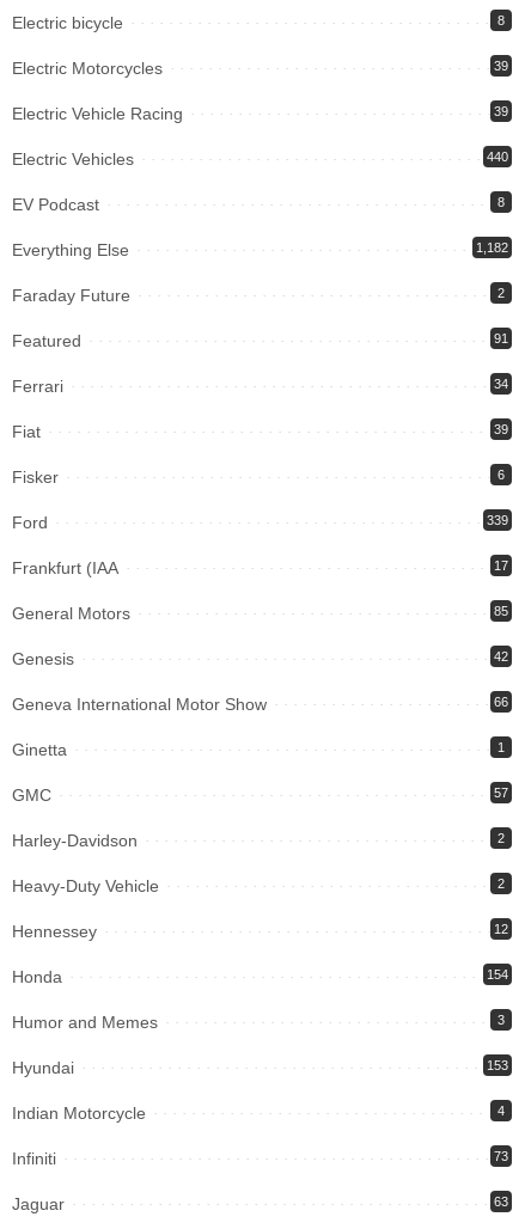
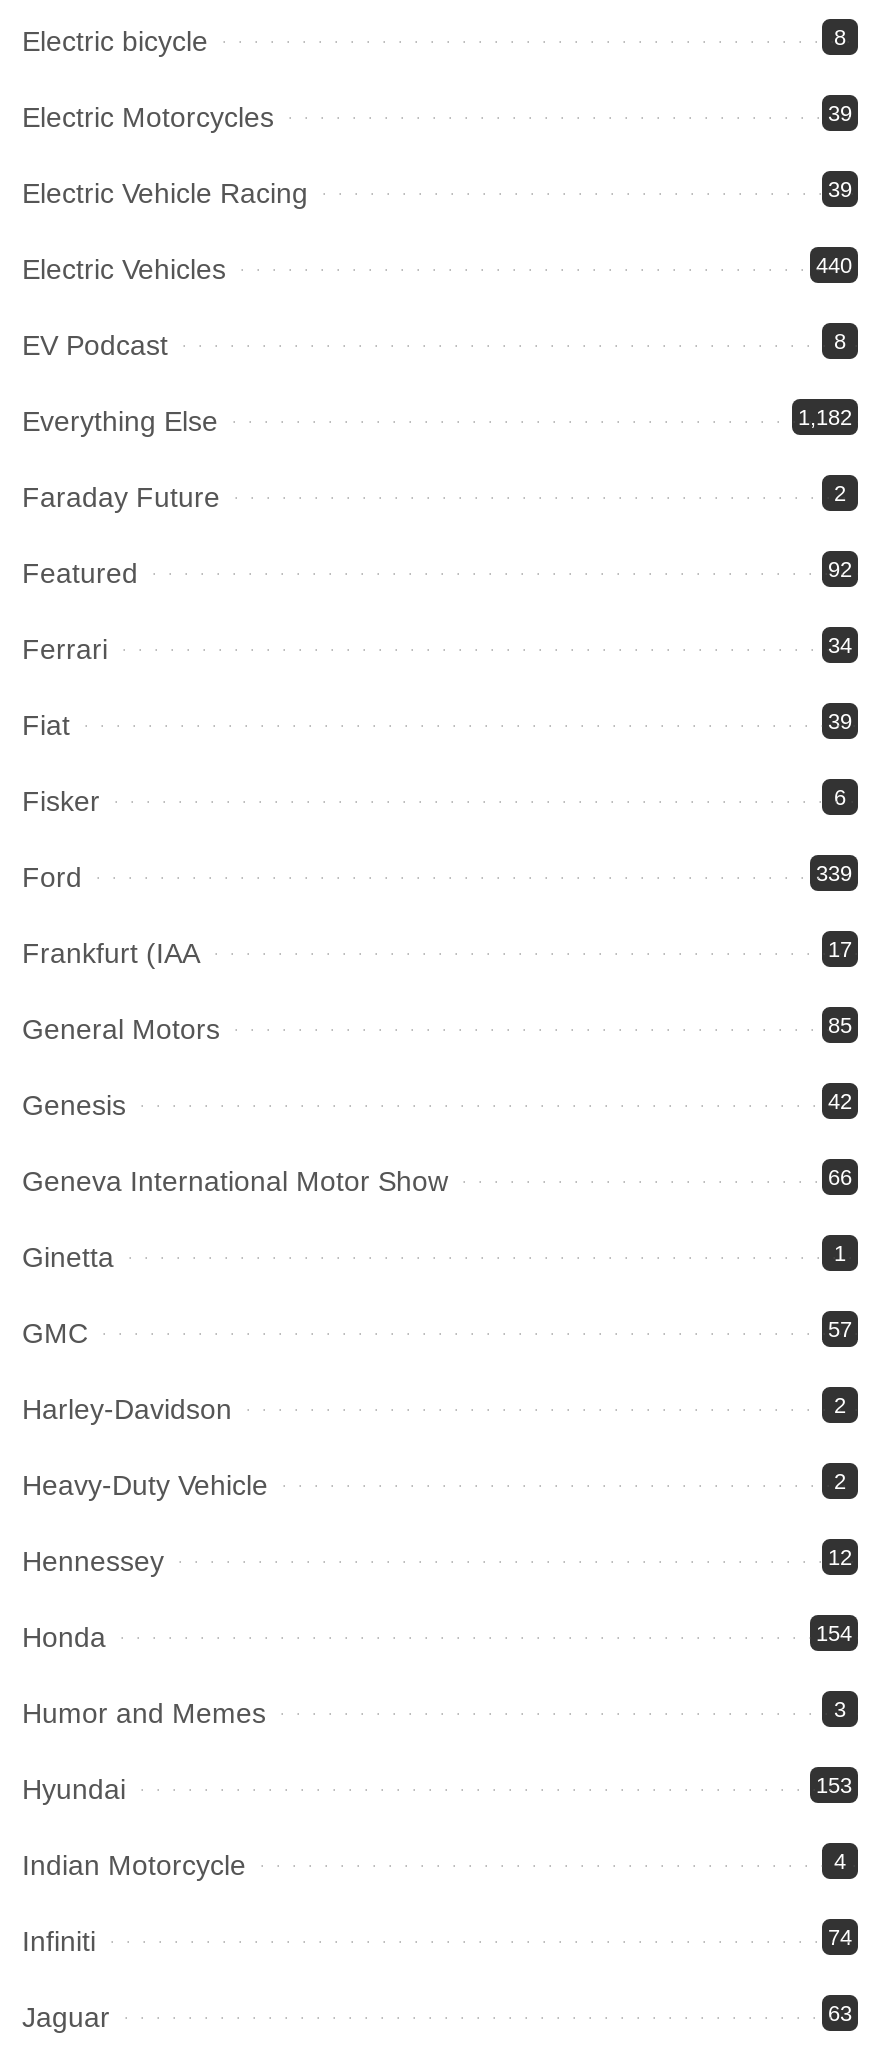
- 91
+ 92

- 73
+ 74
